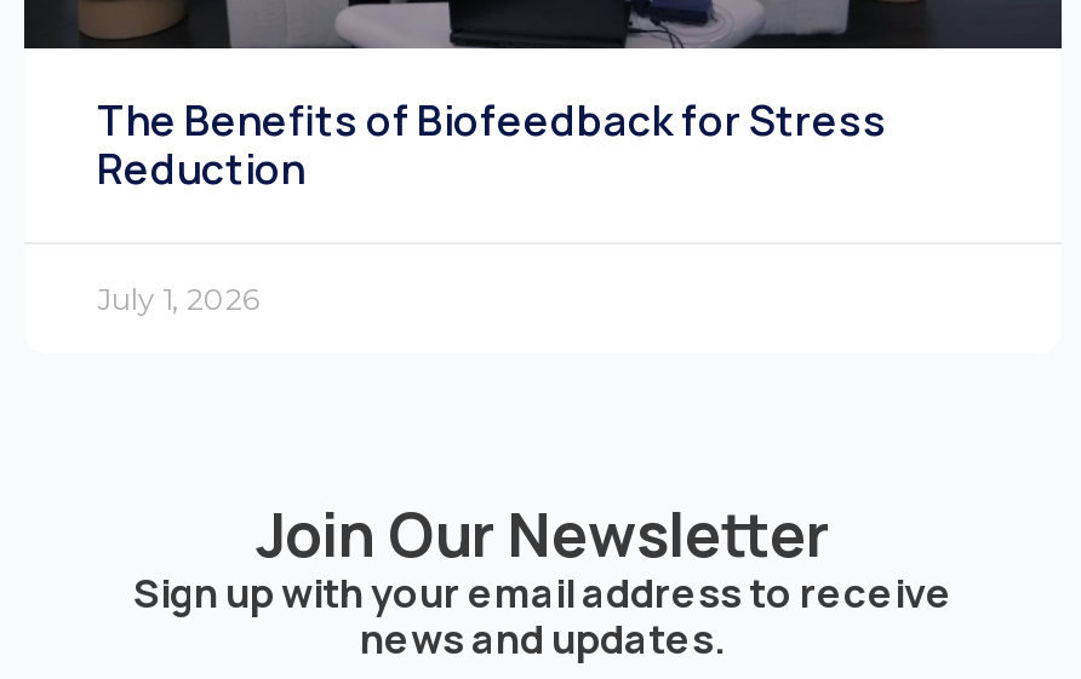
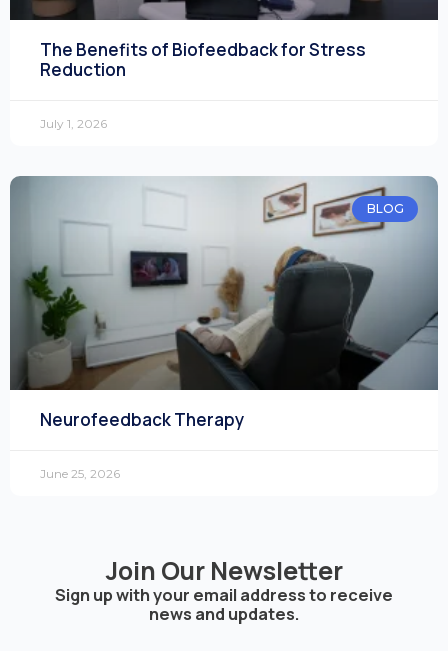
+ [image]
+ BLOG

+ Neurofeedback Therapy
+ June 25, 2026
